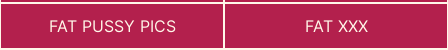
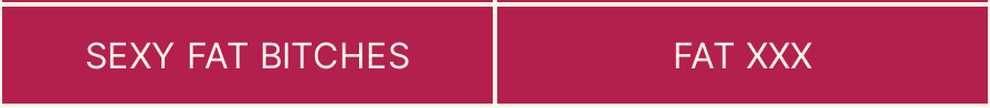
- FAT PUSSY PICS
+ SEXY FAT BITCHES
